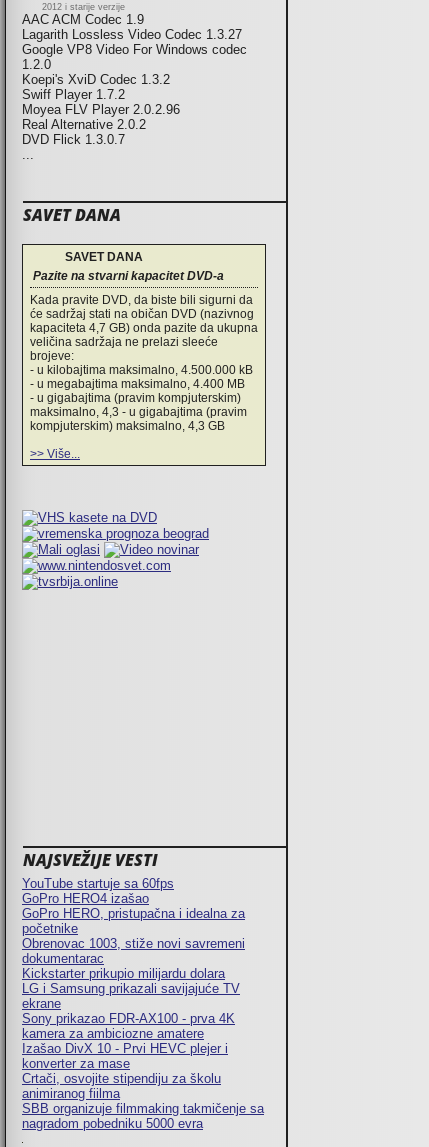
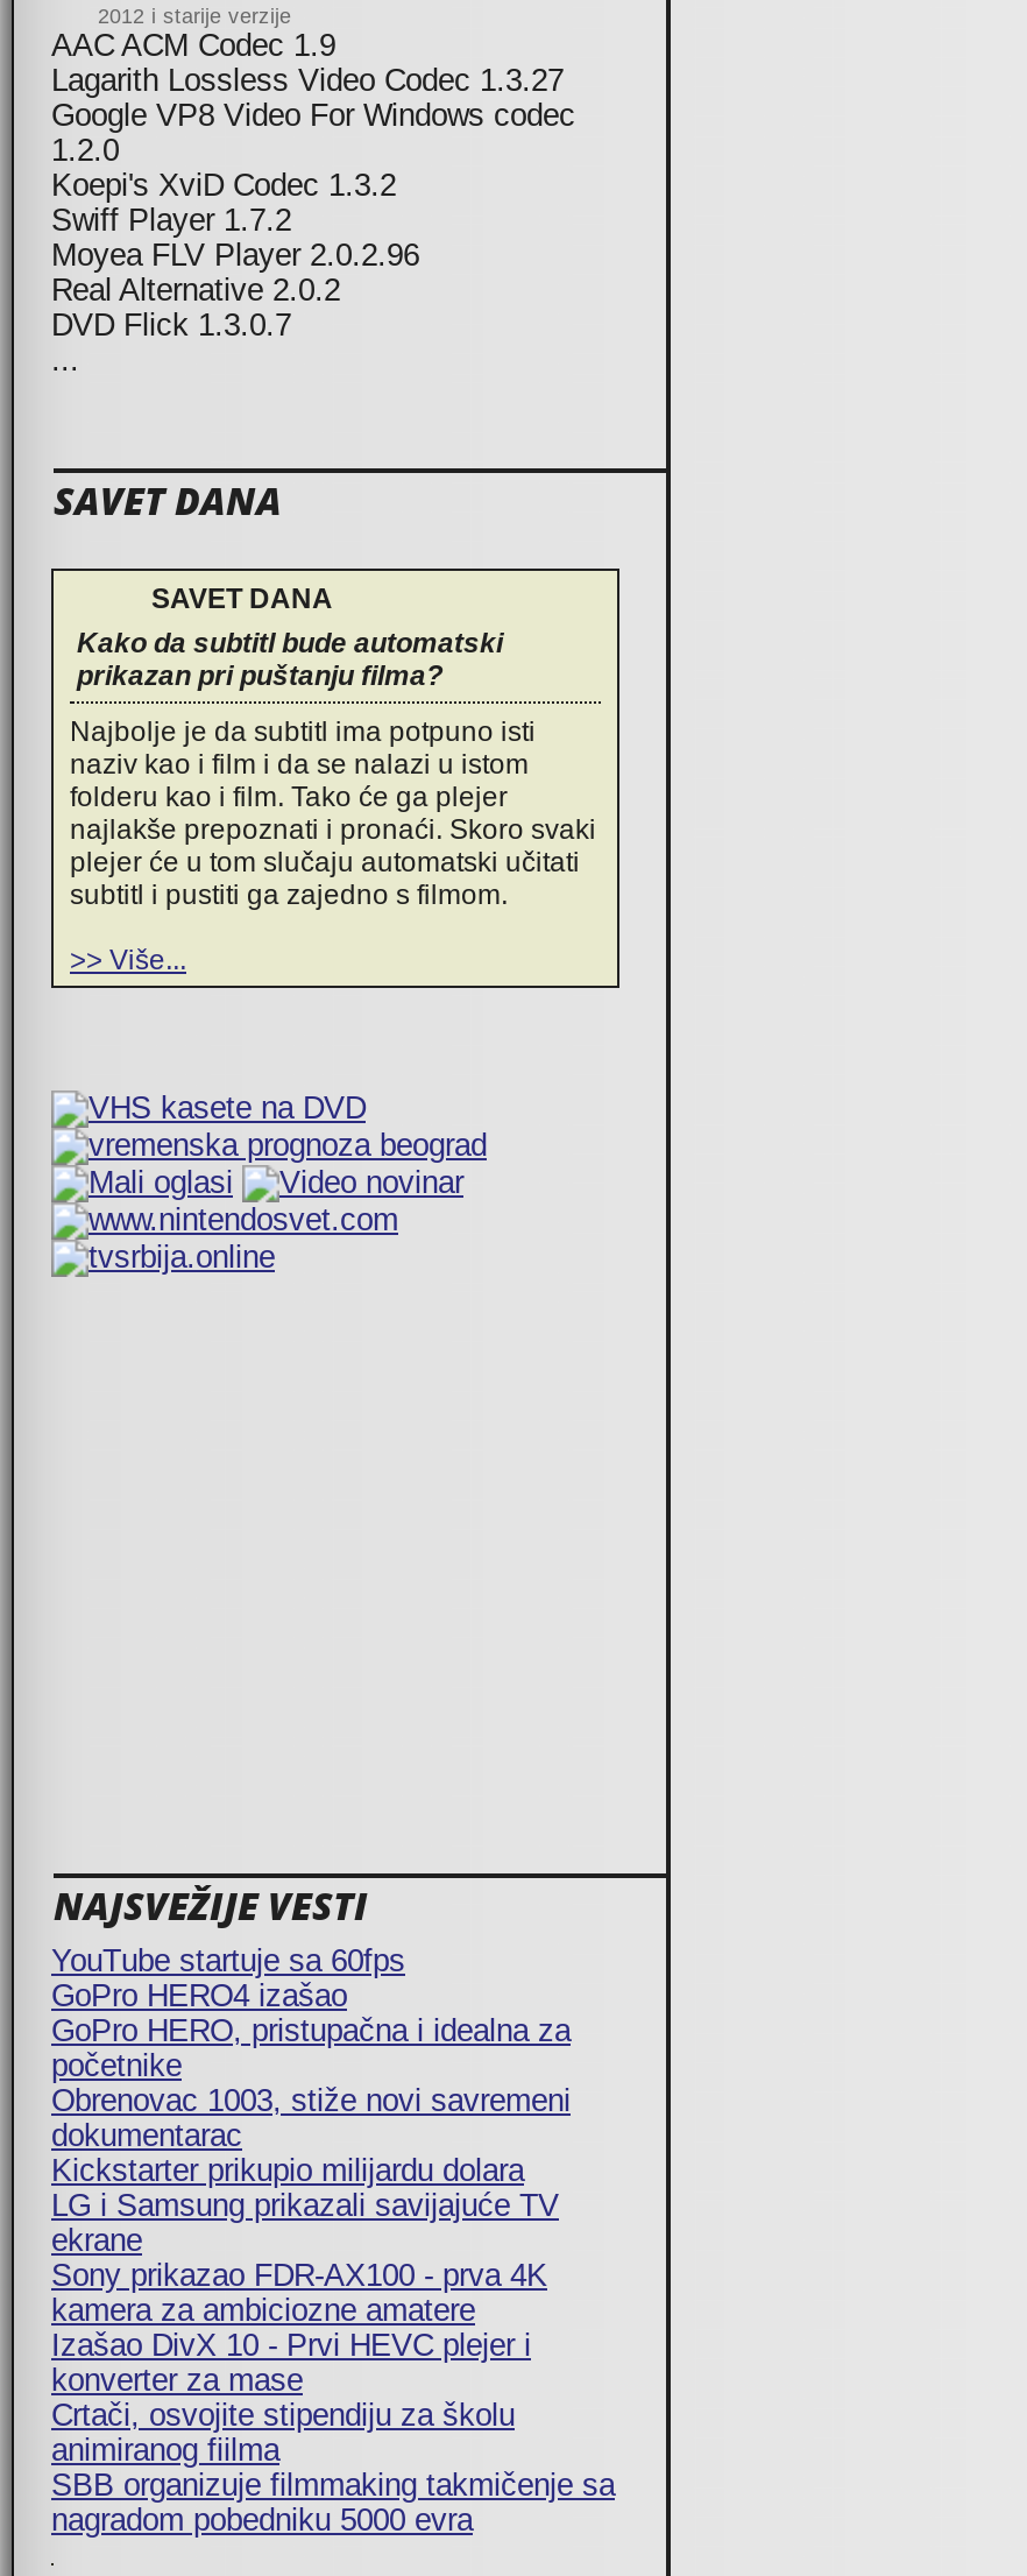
- Pazite na stvarni kapacitet DVD-a
+ Kako da subtitl bude automatski
+ prikazan pri puštanju filma?

- Kada pravite DVD, da biste bili sigurni da
- će sadržaj stati na običan DVD (nazivnog
- kapaciteta 4,7 GB) onda pazite da ukupna
- veličina sadržaja ne prelazi sleeće
- brojeve:
- - u kilobajtima maksimalno, 4.500.000 kB
- - u megabajtima maksimalno, 4.400 MB
- - u gigabajtima (pravim kompjuterskim)
- maksimalno, 4,3 - u gigabajtima (pravim
- kompjuterskim) maksimalno, 4,3 GB
+ Najbolje je da subtitl ima potpuno isti
+ naziv kao i film i da se nalazi u istom
+ folderu kao i film. Tako će ga plejer
+ najlakše prepoznati i pronaći. Skoro svaki
+ plejer će u tom slučaju automatski učitati
+ subtitl i pustiti ga zajedno s filmom.
